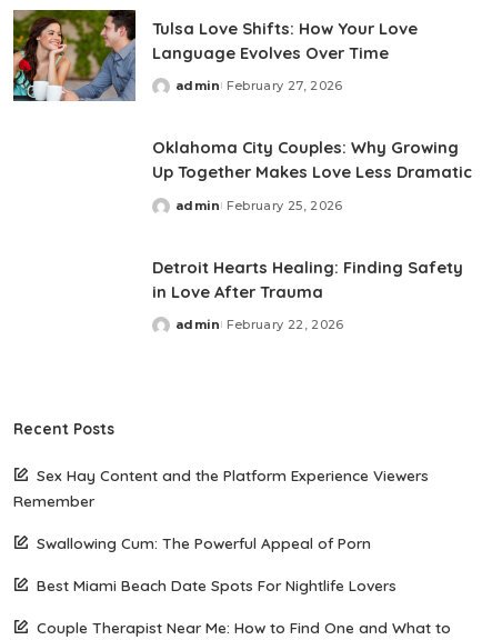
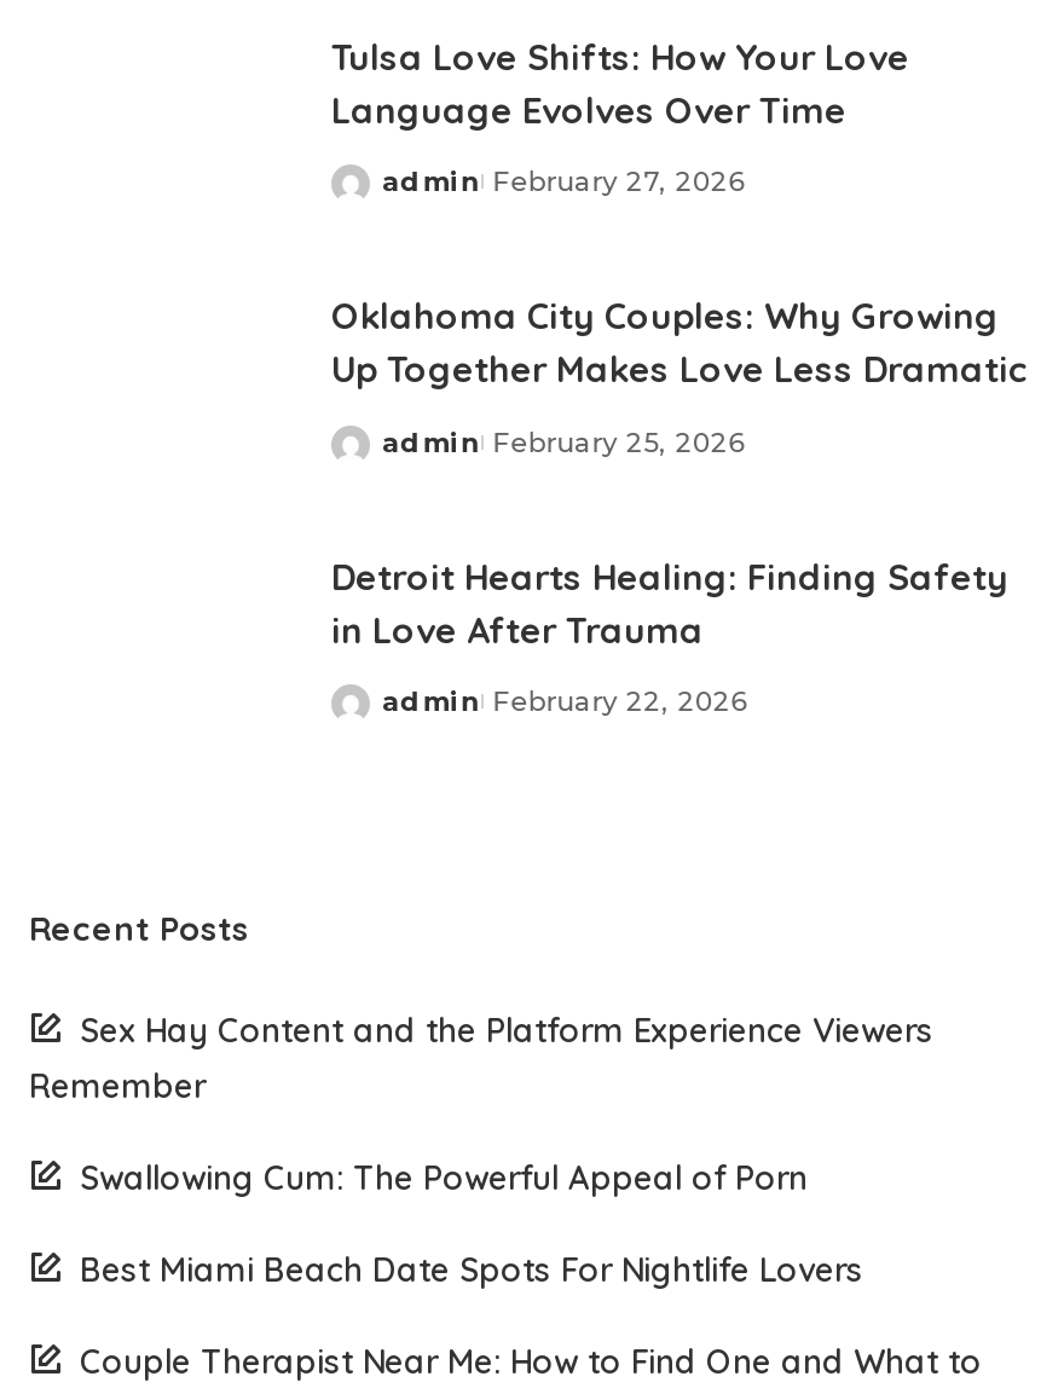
- [image]
